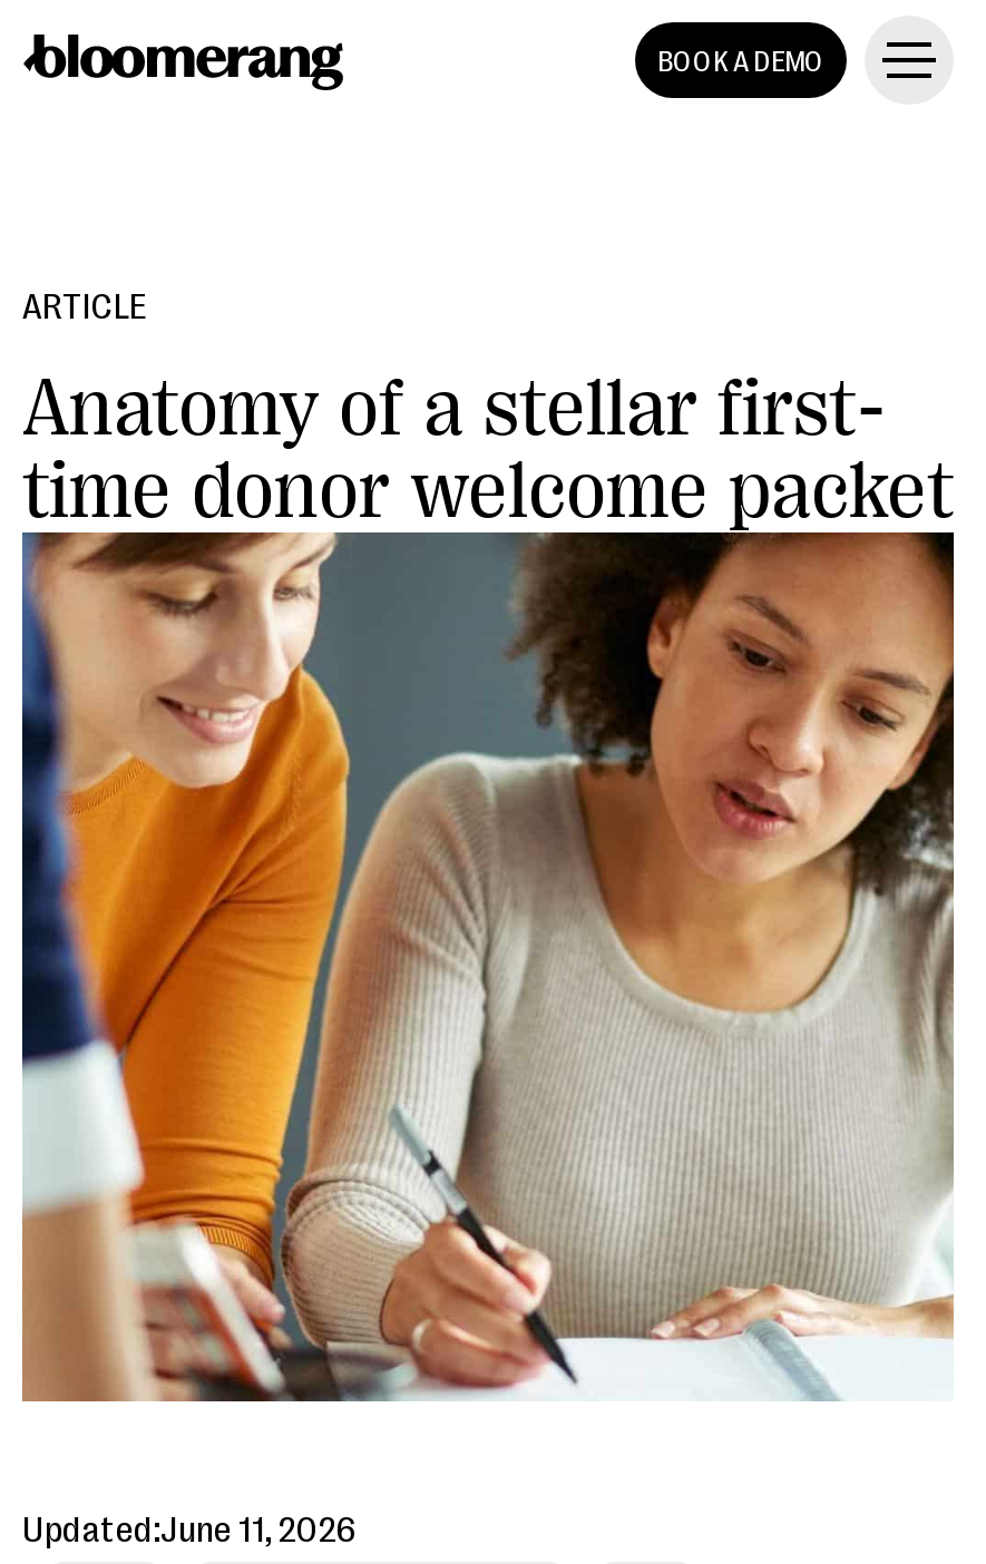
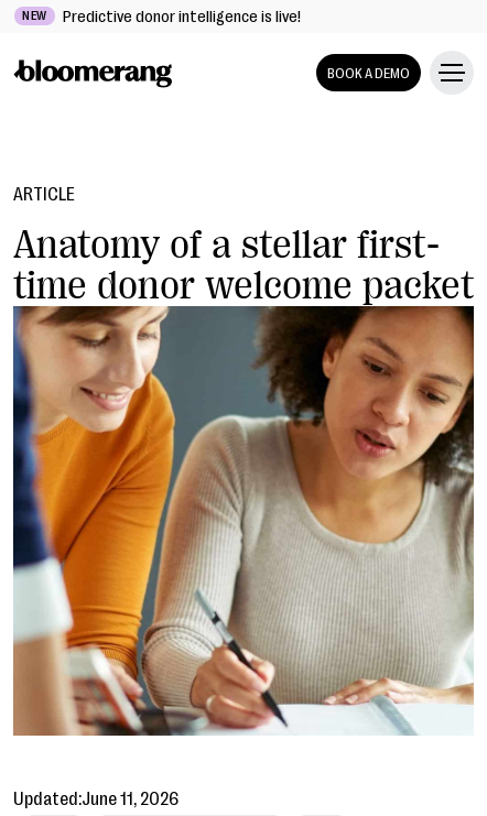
+ NEW
+ Predictive donor intelligence is live!
